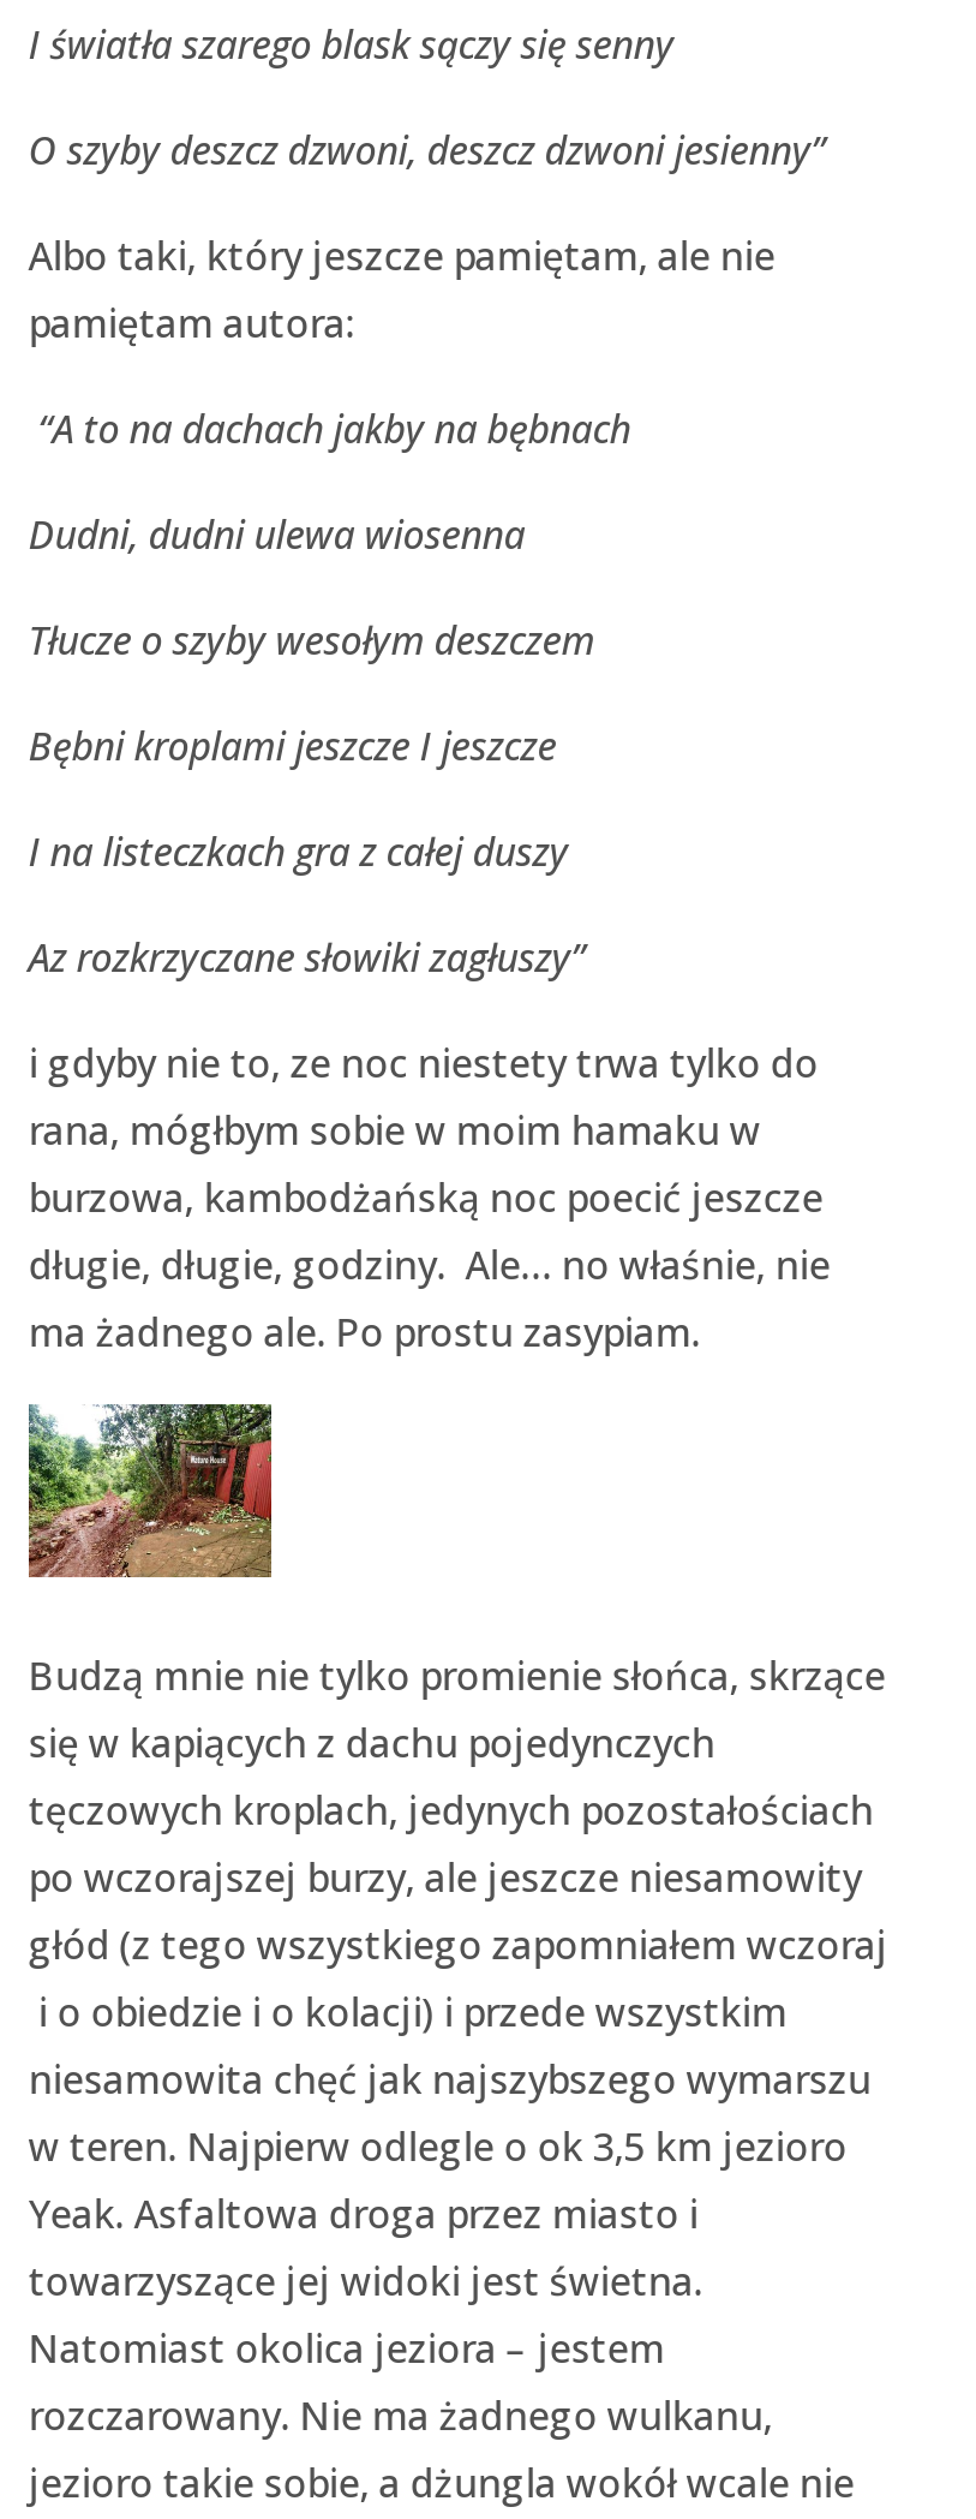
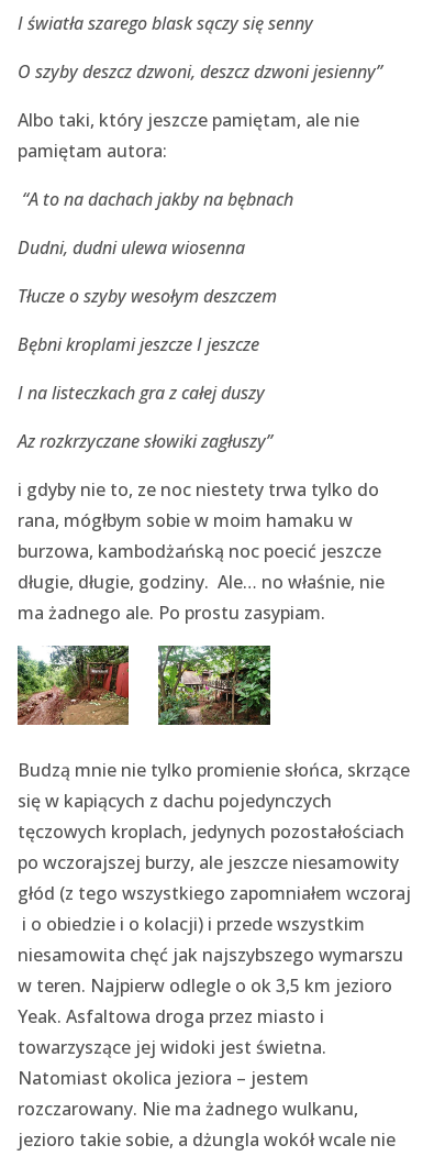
+ [image]
